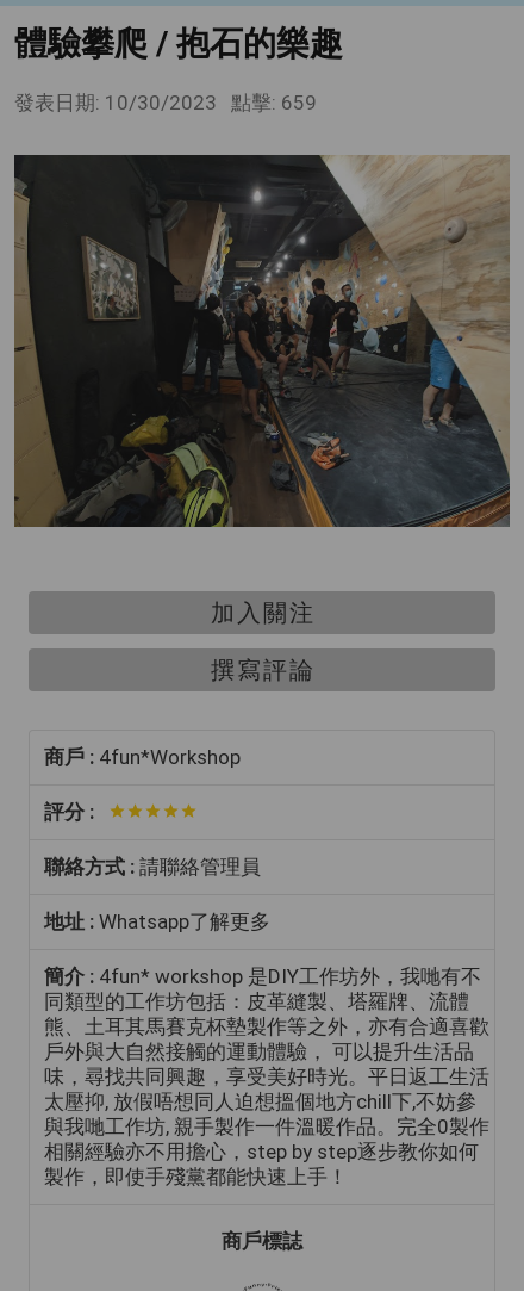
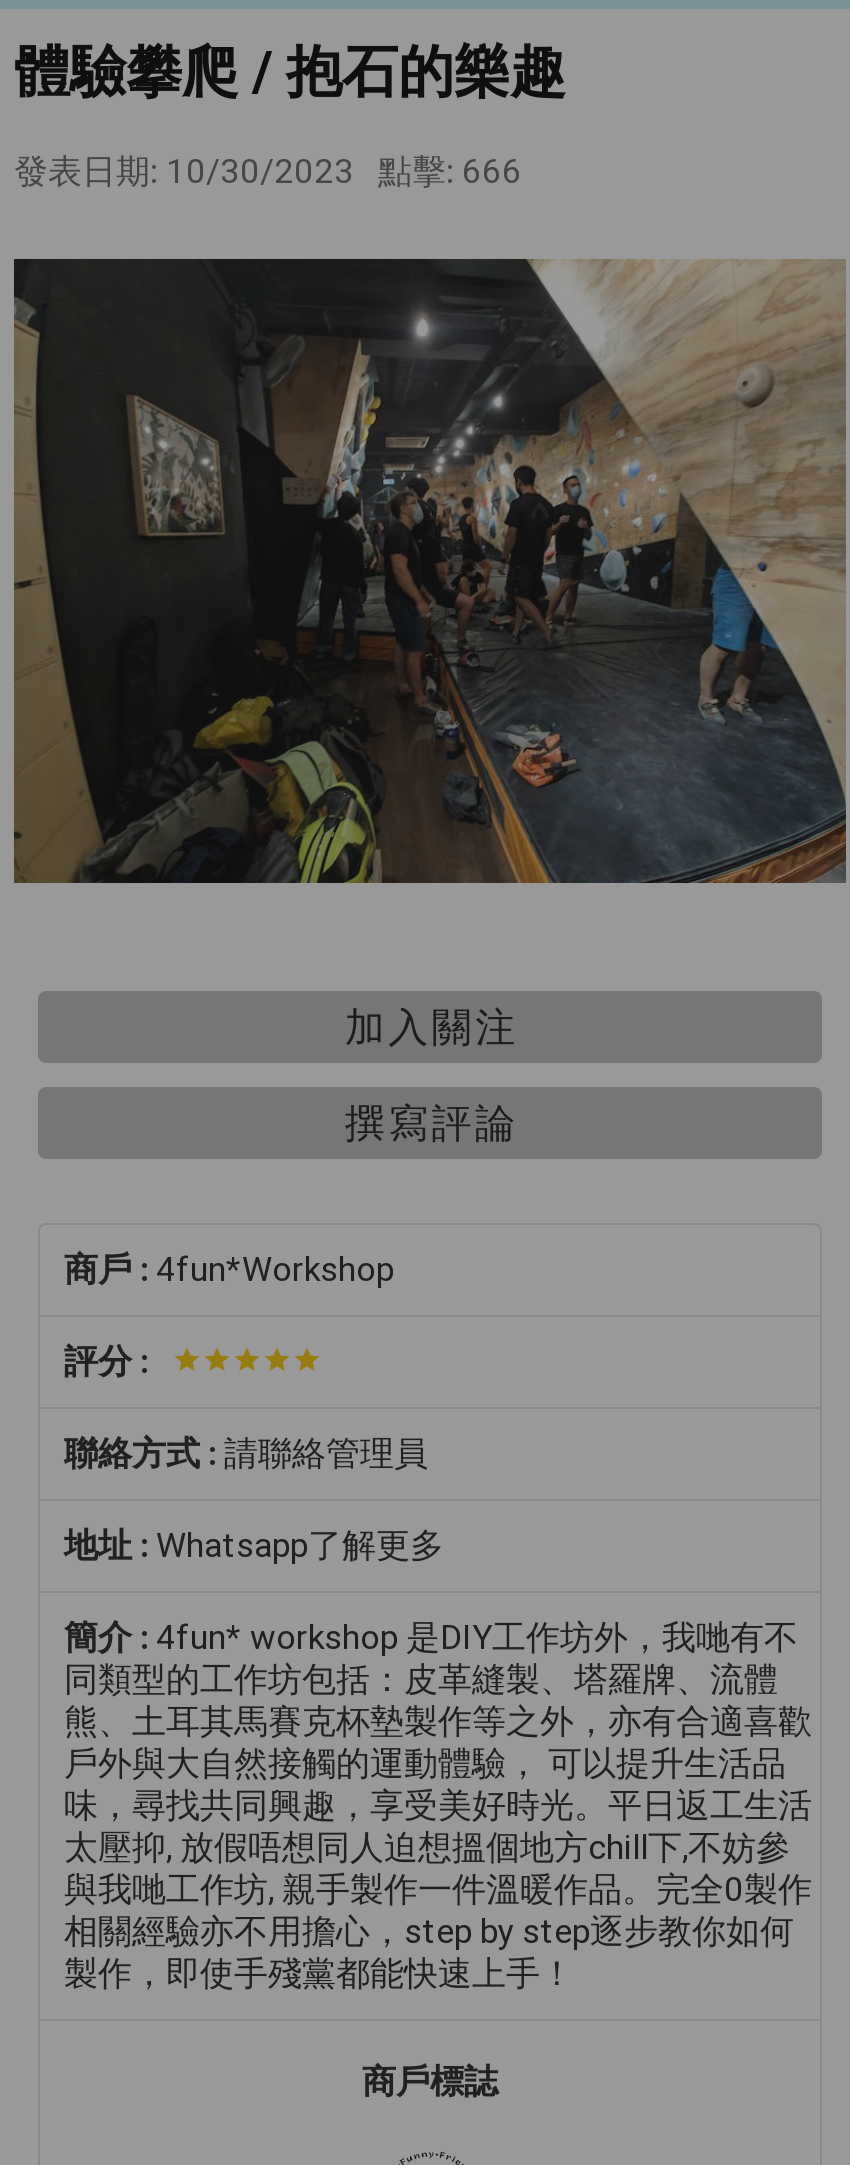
- 發表日期: 10/30/2023 點擊: 659
+ 發表日期: 10/30/2023 點擊: 666
